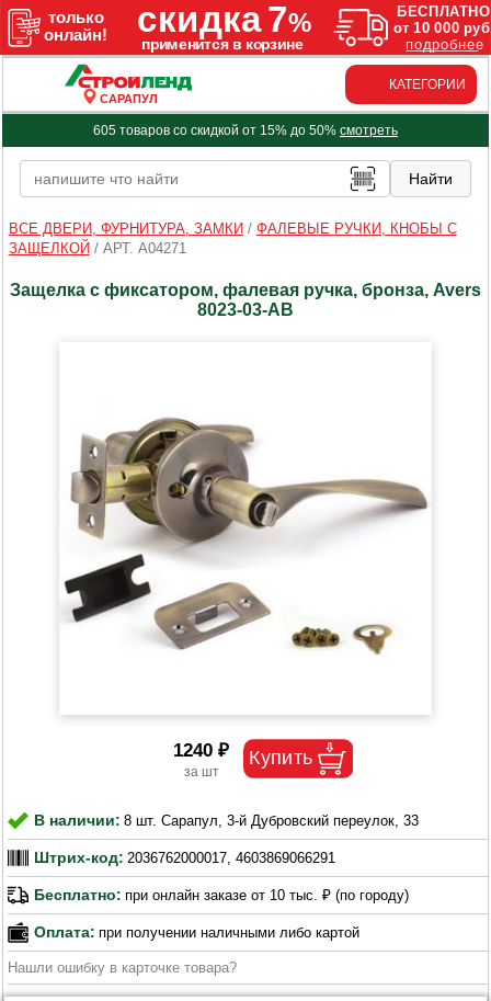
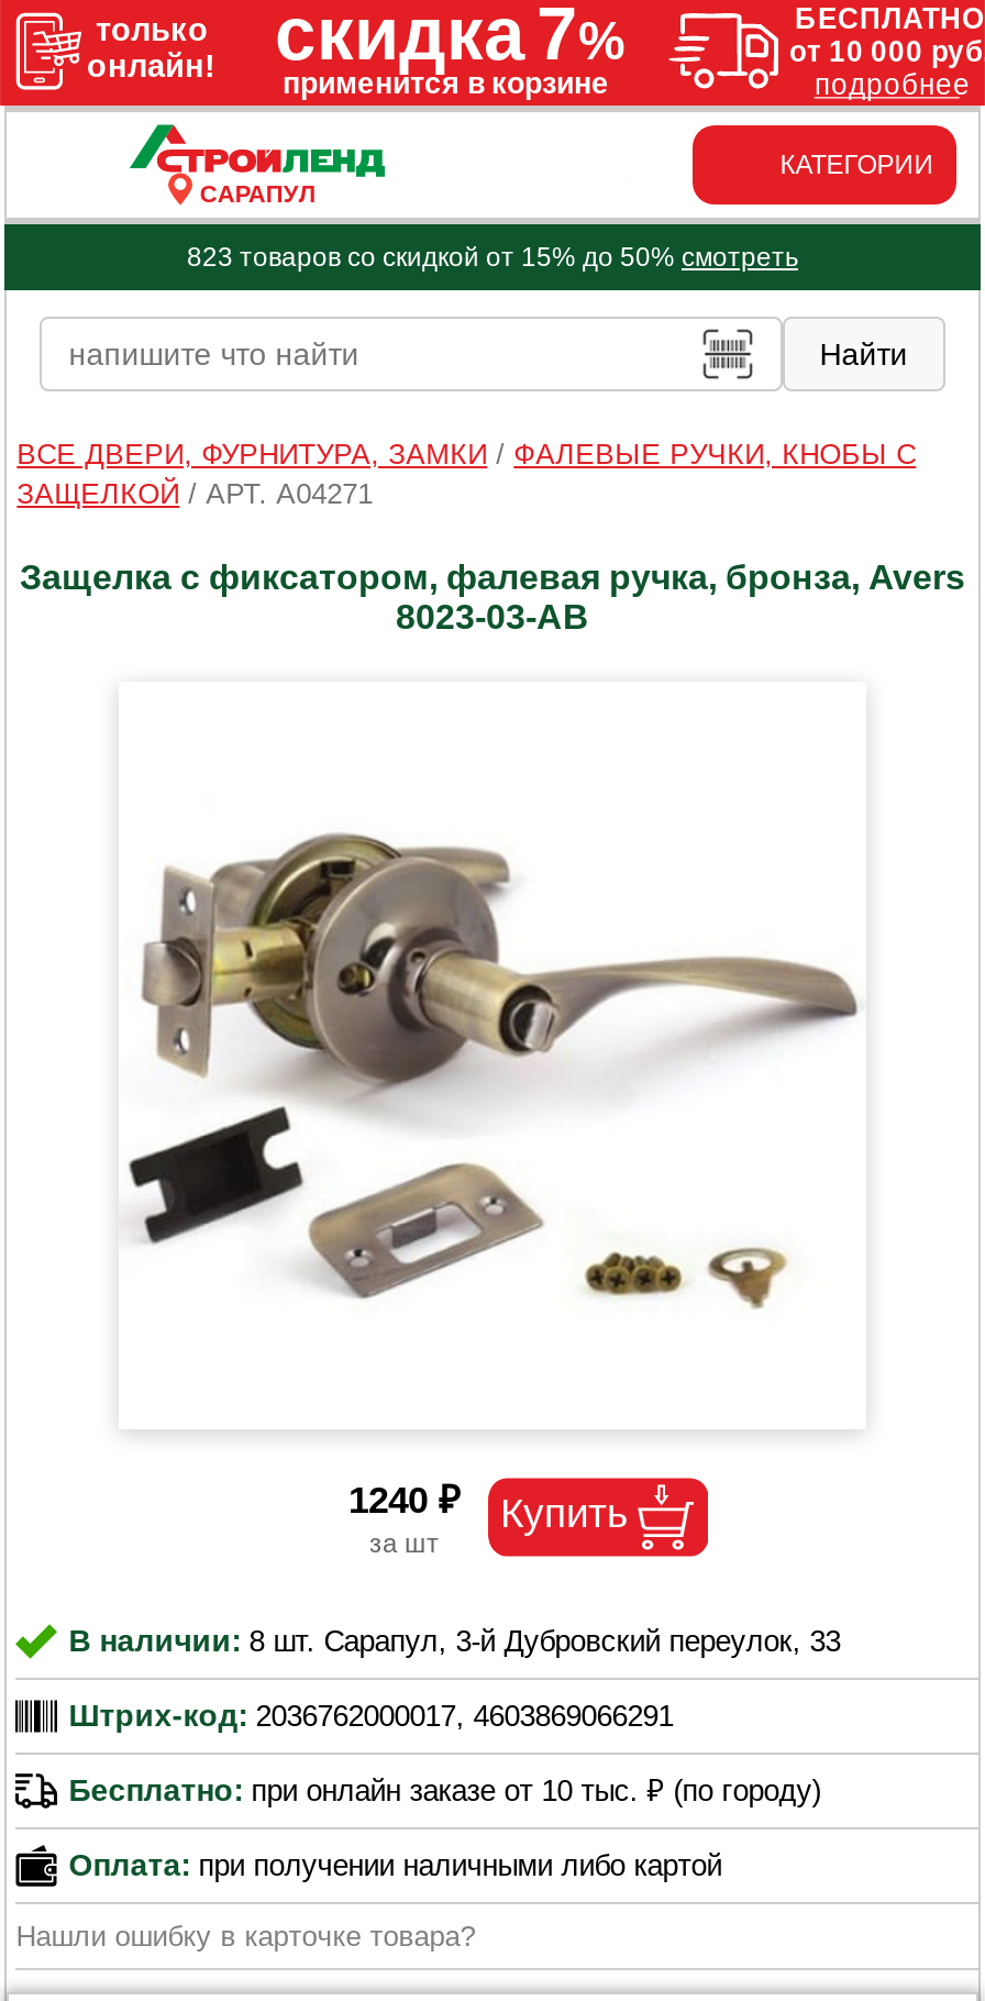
- 605 товаров со скидкой от 15% до 50% смотреть
+ 823 товаров со скидкой от 15% до 50% смотреть
